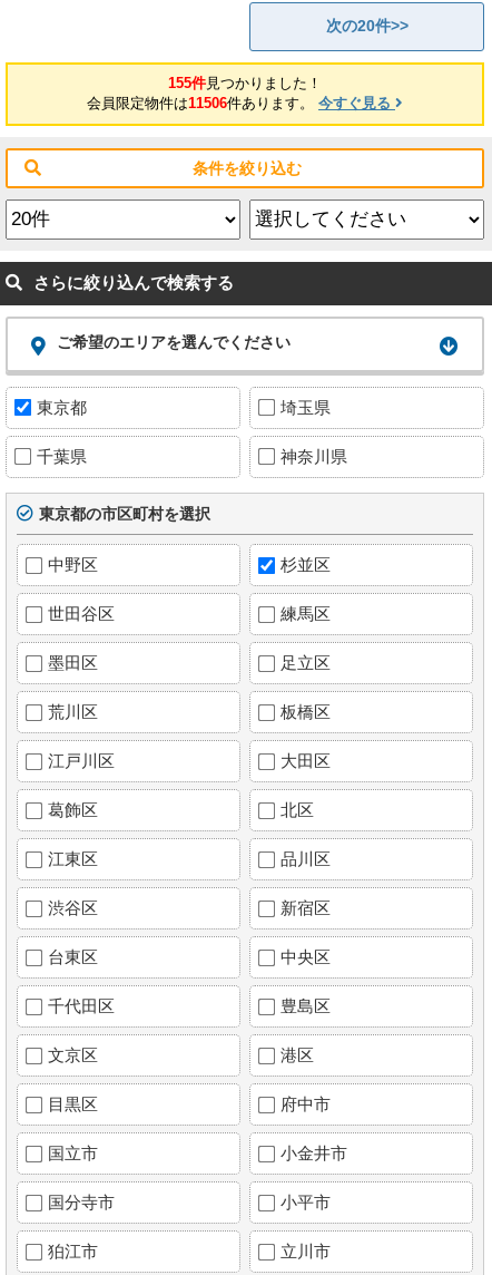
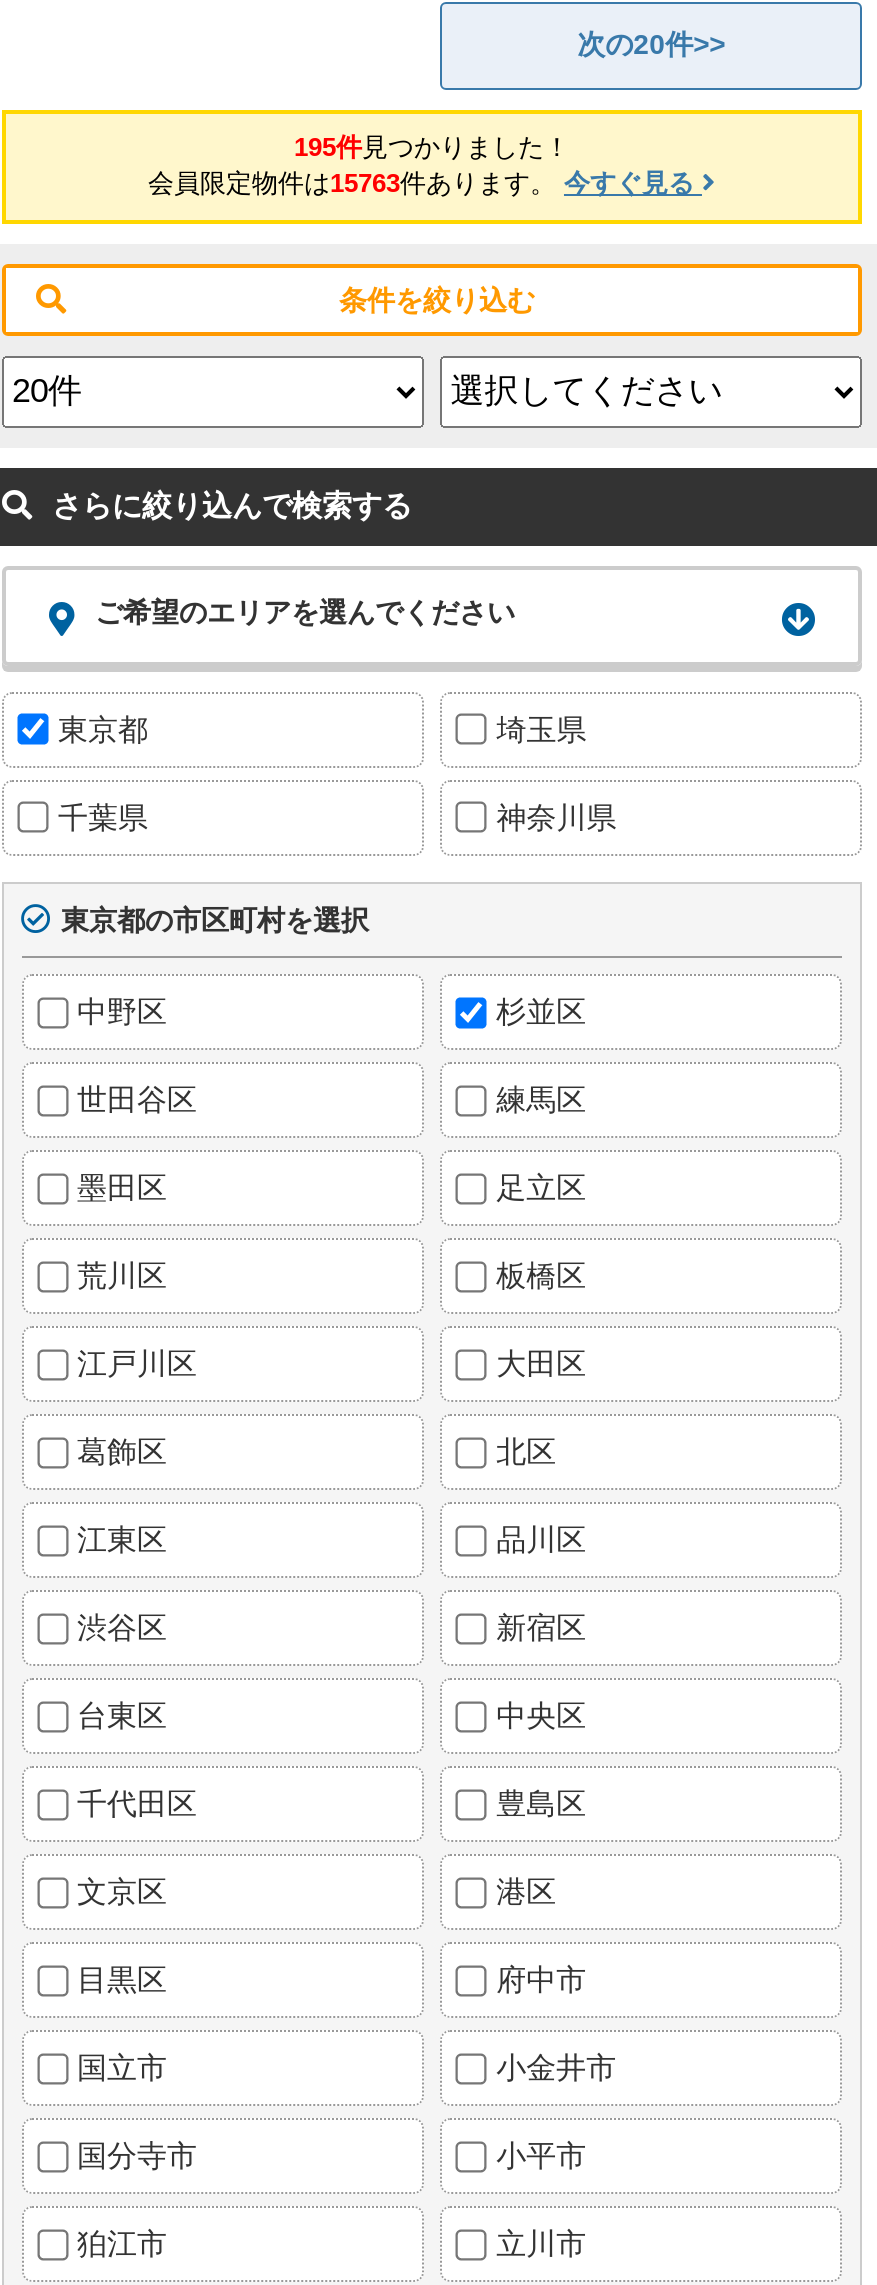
- 155件見つかりました！
+ 195件見つかりました！

- 会員限定物件は11506件あります。今すぐ見る
+ 会員限定物件は15763件あります。今すぐ見る
